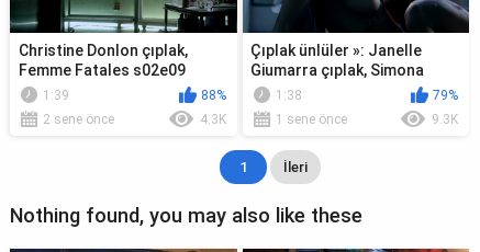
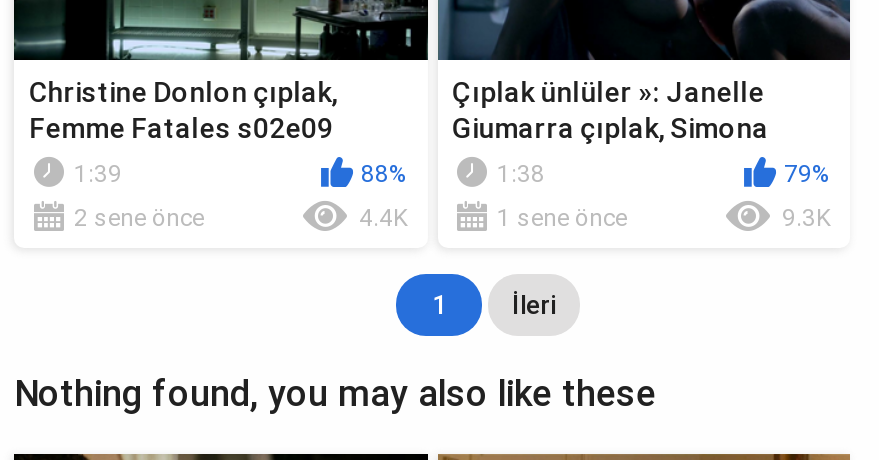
- 4.3K
+ 4.4K
